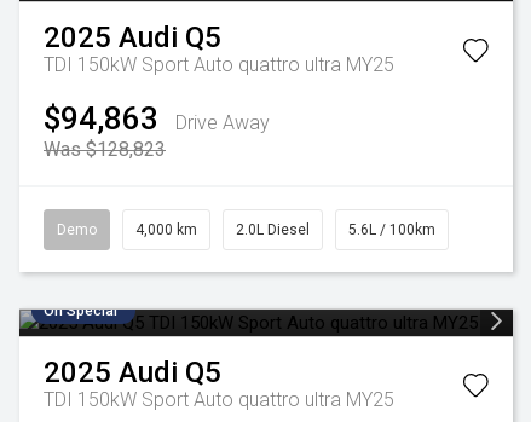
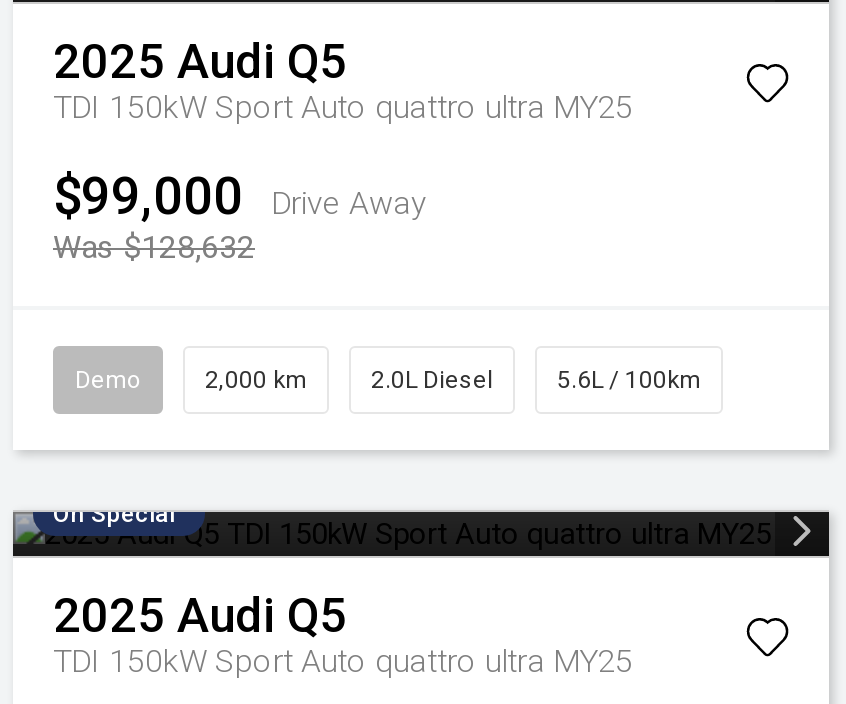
- $94,863 Drive Away
+ $99,000 Drive Away

- Was $128,823
+ Was $128,632

- 4,000 km
+ 2,000 km
